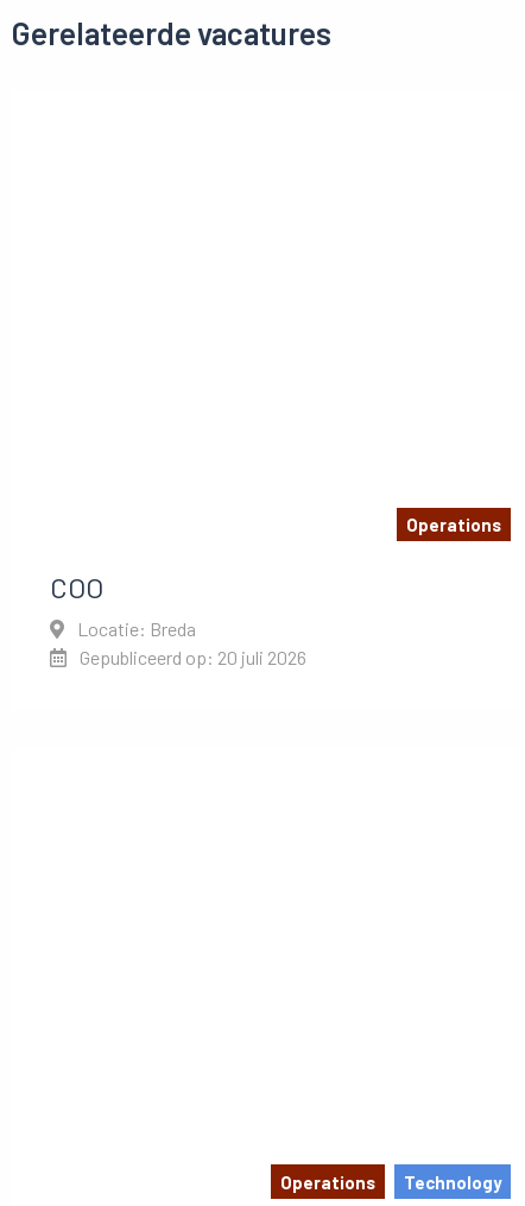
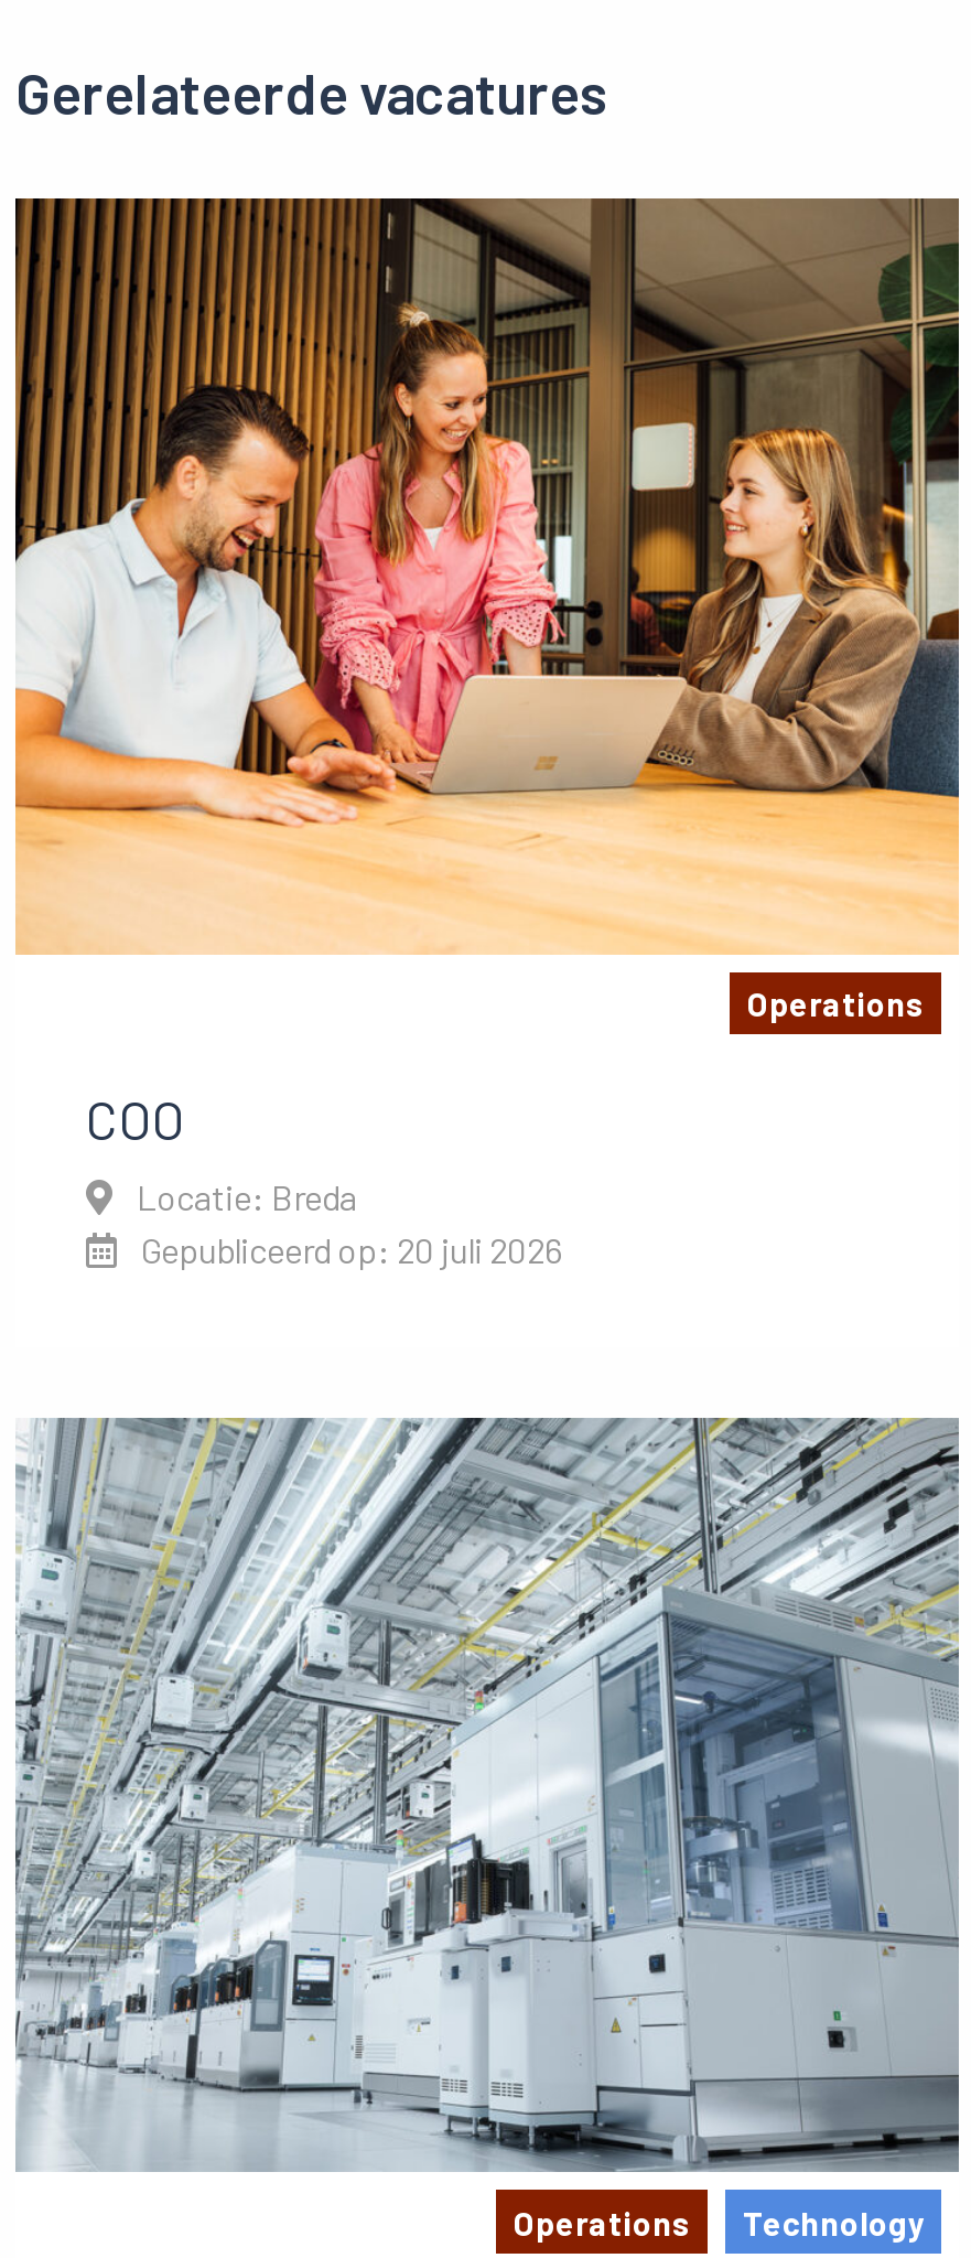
+ [image]

+ [image]
